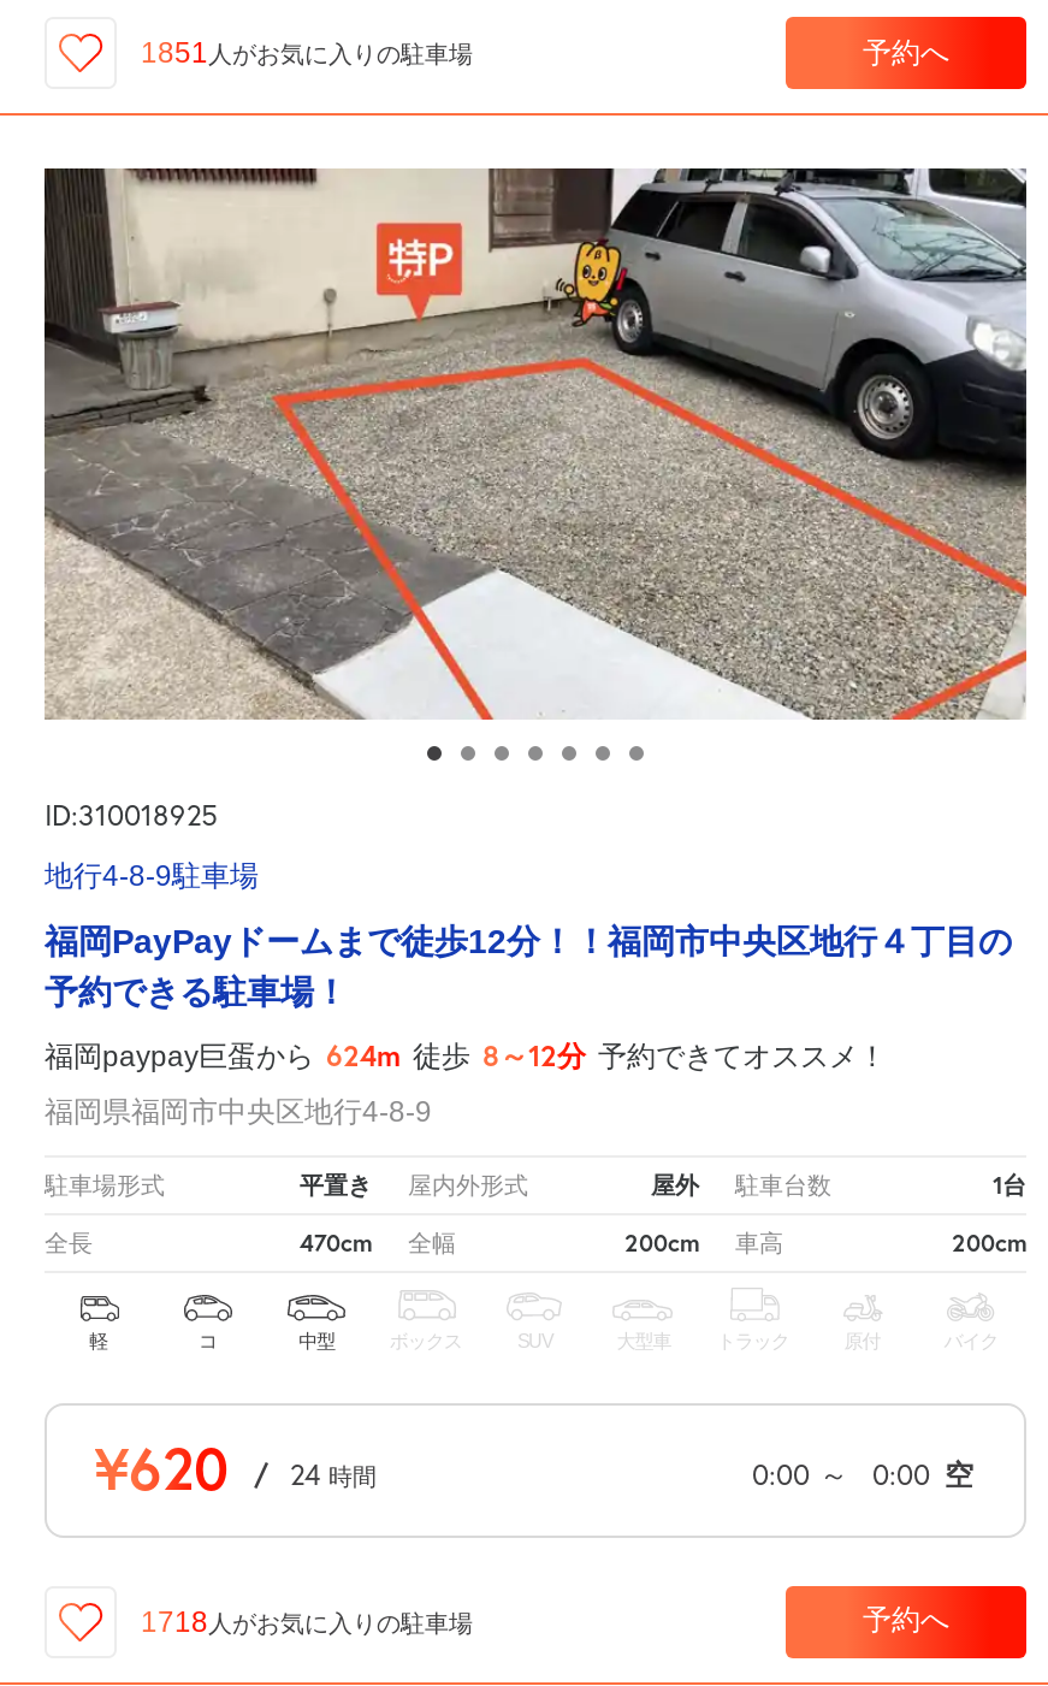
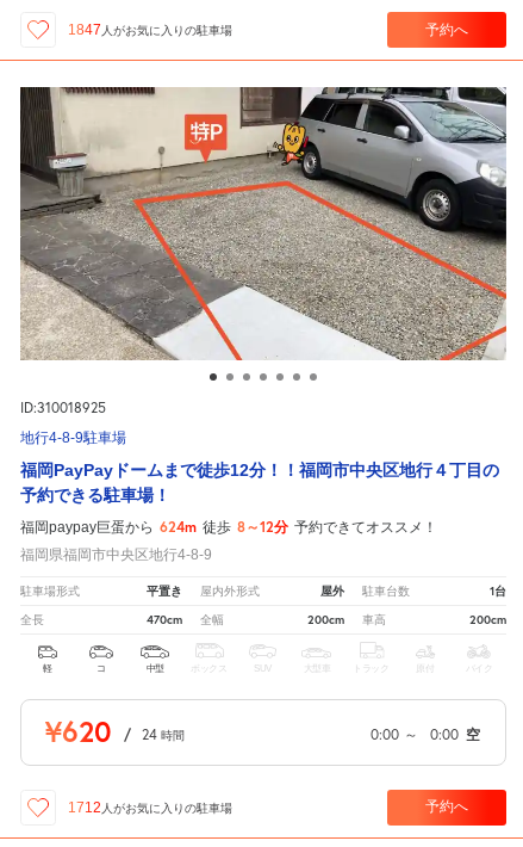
- 1851人がお気に入りの駐車場
+ 1847人がお気に入りの駐車場

- 1718人がお気に入りの駐車場
+ 1712人がお気に入りの駐車場
